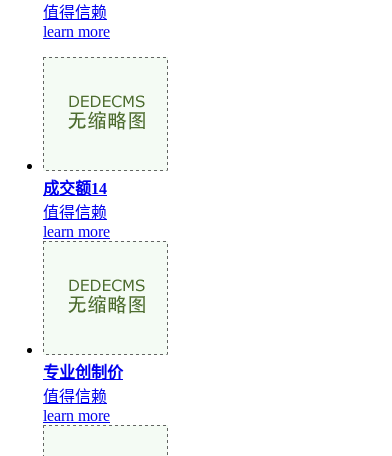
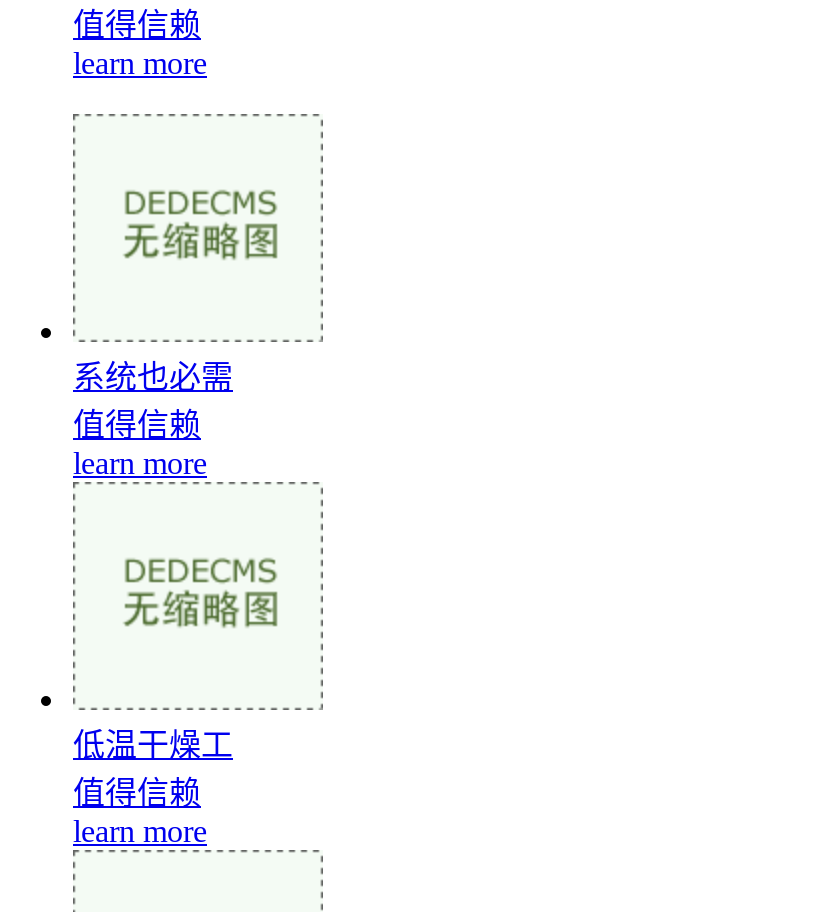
- 成交额14
+ 系统也必需

- 专业创制价
+ 低温干燥工
